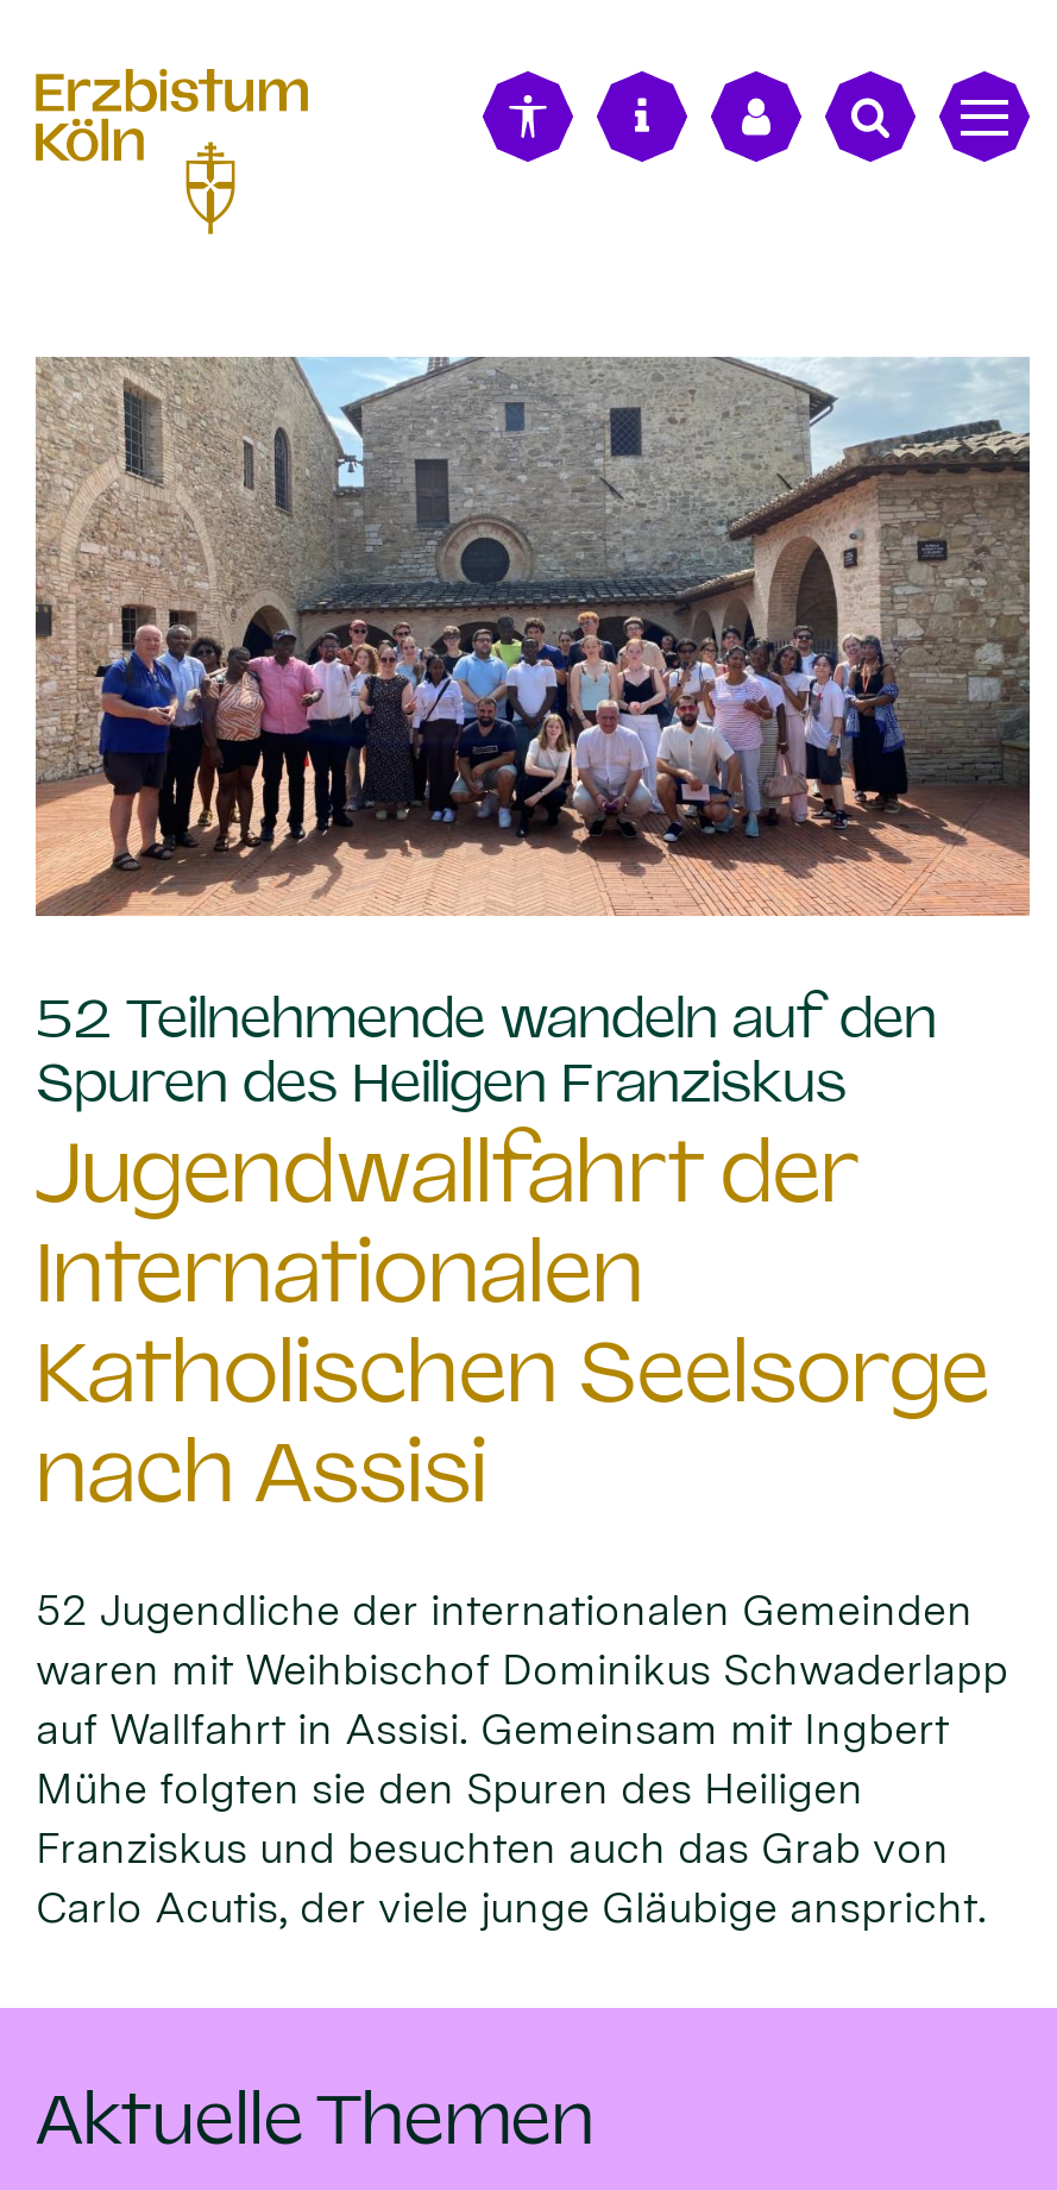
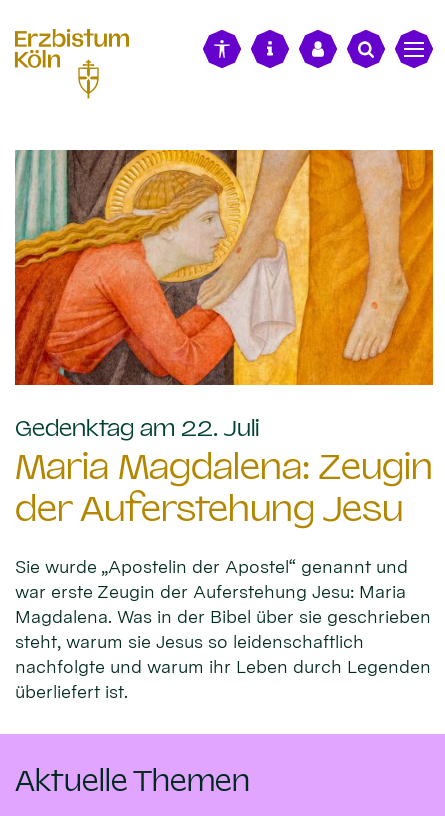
- [image]
- 52 Teilnehmende wandeln auf den
- Spuren des Heiligen Franziskus:
- Jugendwallfahrt der
- Internationalen
- Katholischen Seelsorge
- nach Assisi
+ [image]
+ Gedenktag am 22. Juli:
+ Maria Magdalena: Zeugin
+ der Auferstehung Jesu

- 52 Jugendliche der internationalen Gemeinden
- waren mit Weihbischof Dominikus Schwaderlapp
- auf Wallfahrt in Assisi. Gemeinsam mit Ingbert
- Mühe folgten sie den Spuren des Heiligen
- Franziskus und besuchten auch das Grab von
- Carlo Acutis, der viele junge Gläubige anspricht.
+ Sie wurde „Apostelin der Apostel“ genannt und
+ war erste Zeugin der Auferstehung Jesu: Maria
+ Magdalena. Was in der Bibel über sie geschrieben
+ steht, warum sie Jesus so leidenschaftlich
+ nachfolgte und warum ihr Leben durch Legenden
+ überliefert ist.
